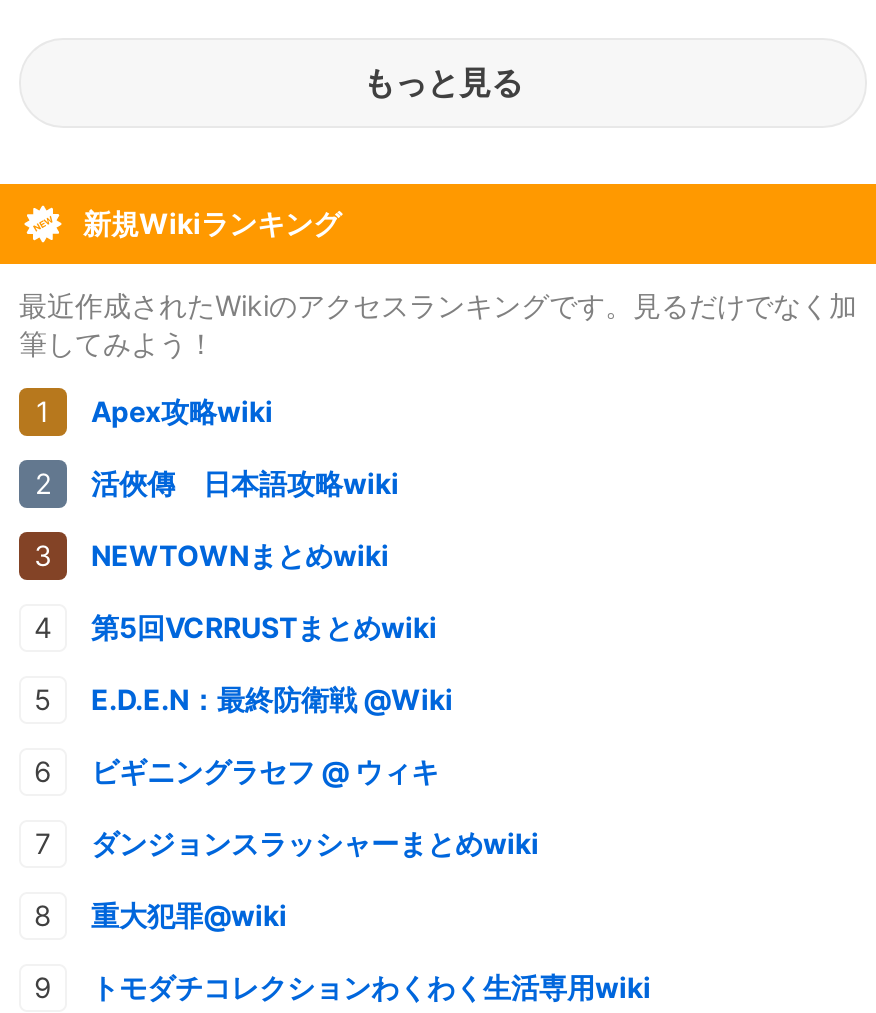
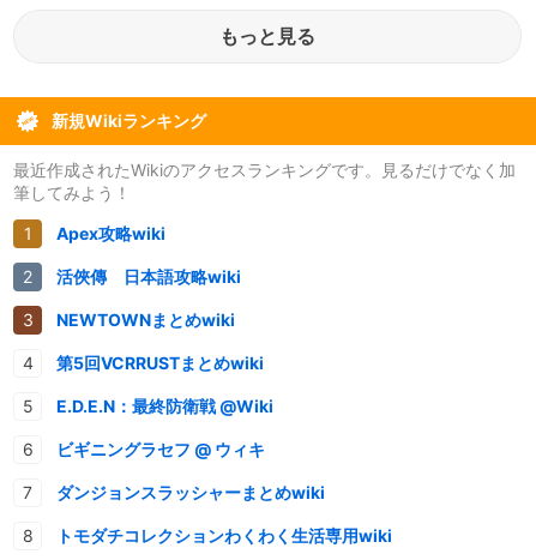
- 重大犯罪@wiki
